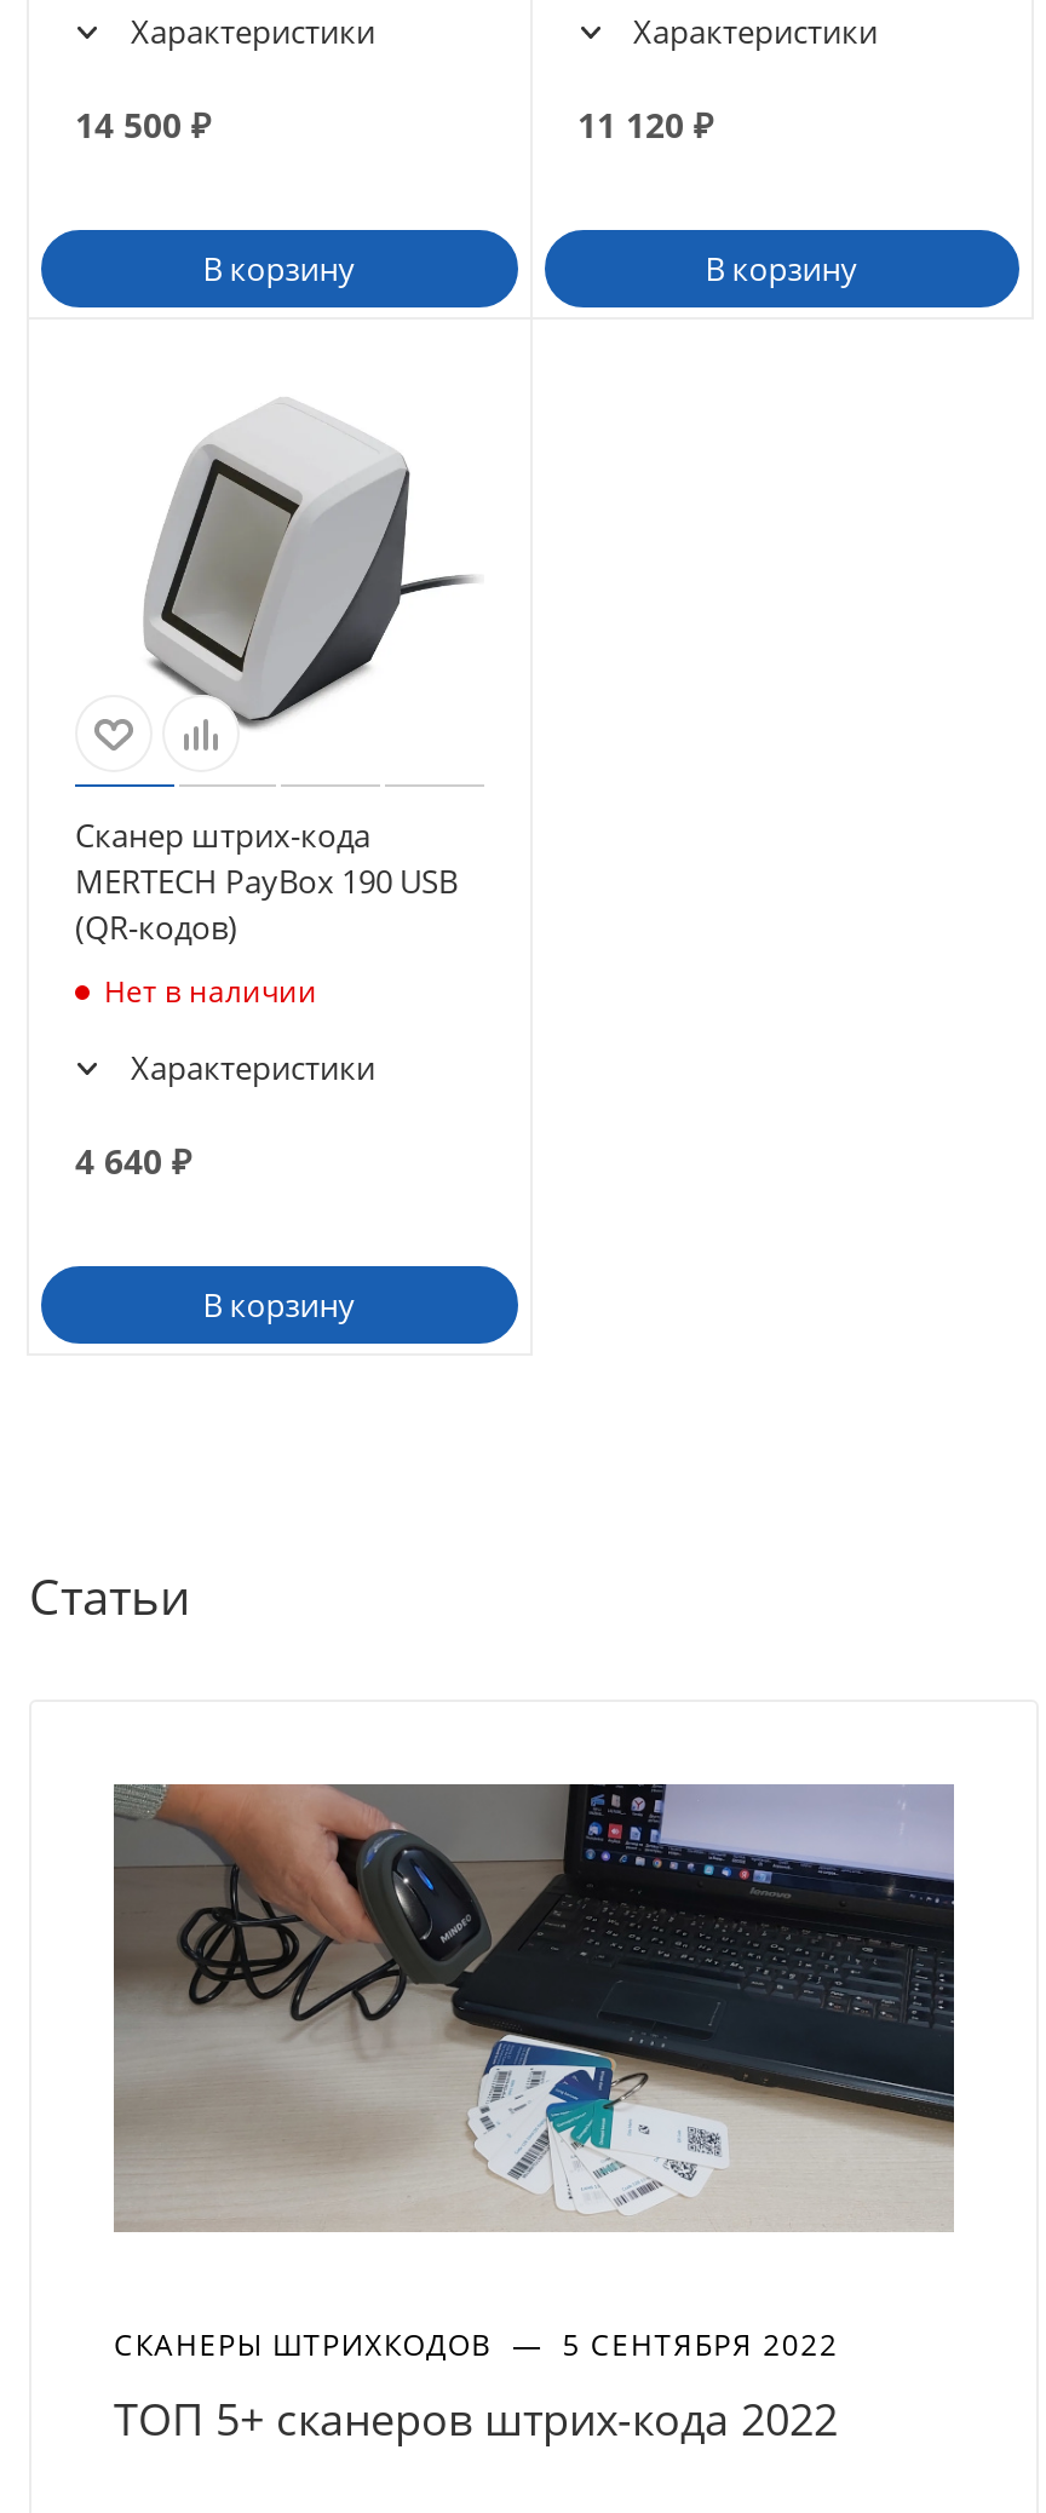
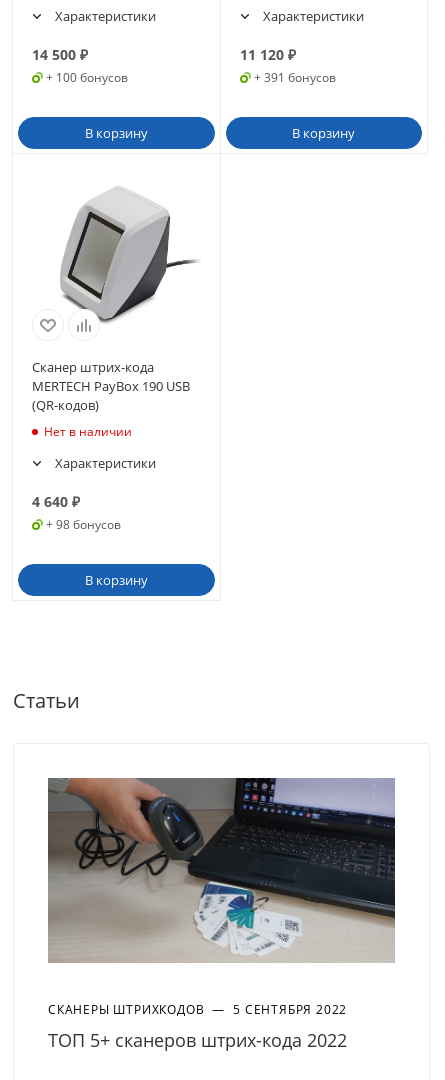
+ + 100 бонусов

+ + 391 бонусов

+ + 98 бонусов
